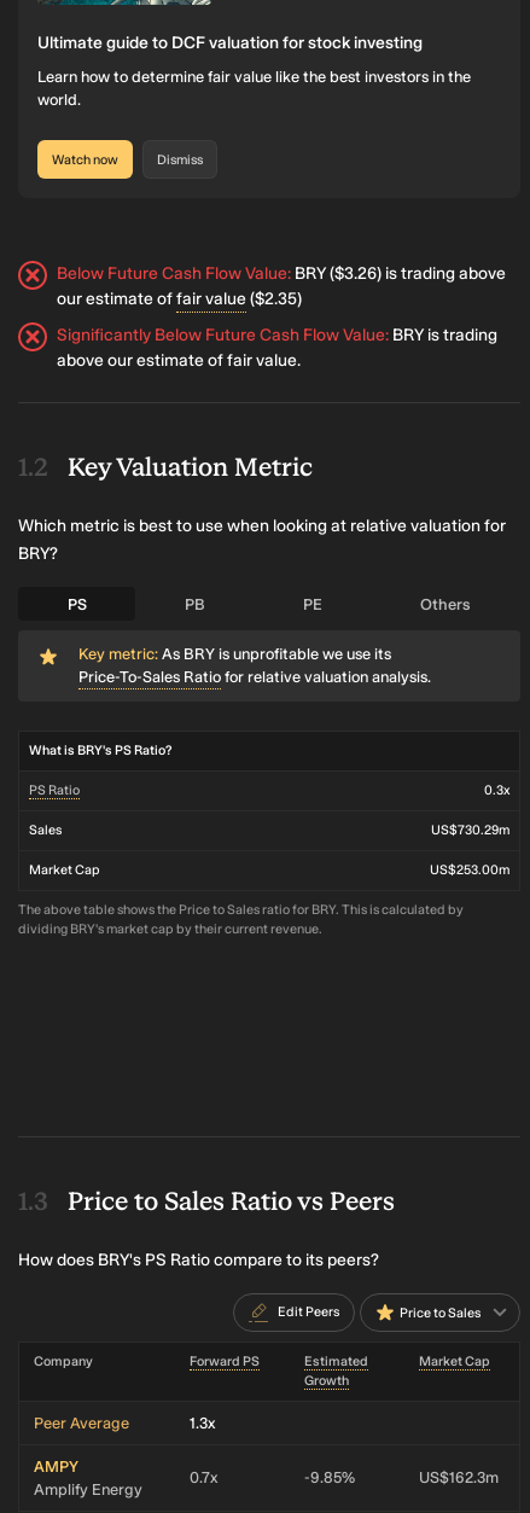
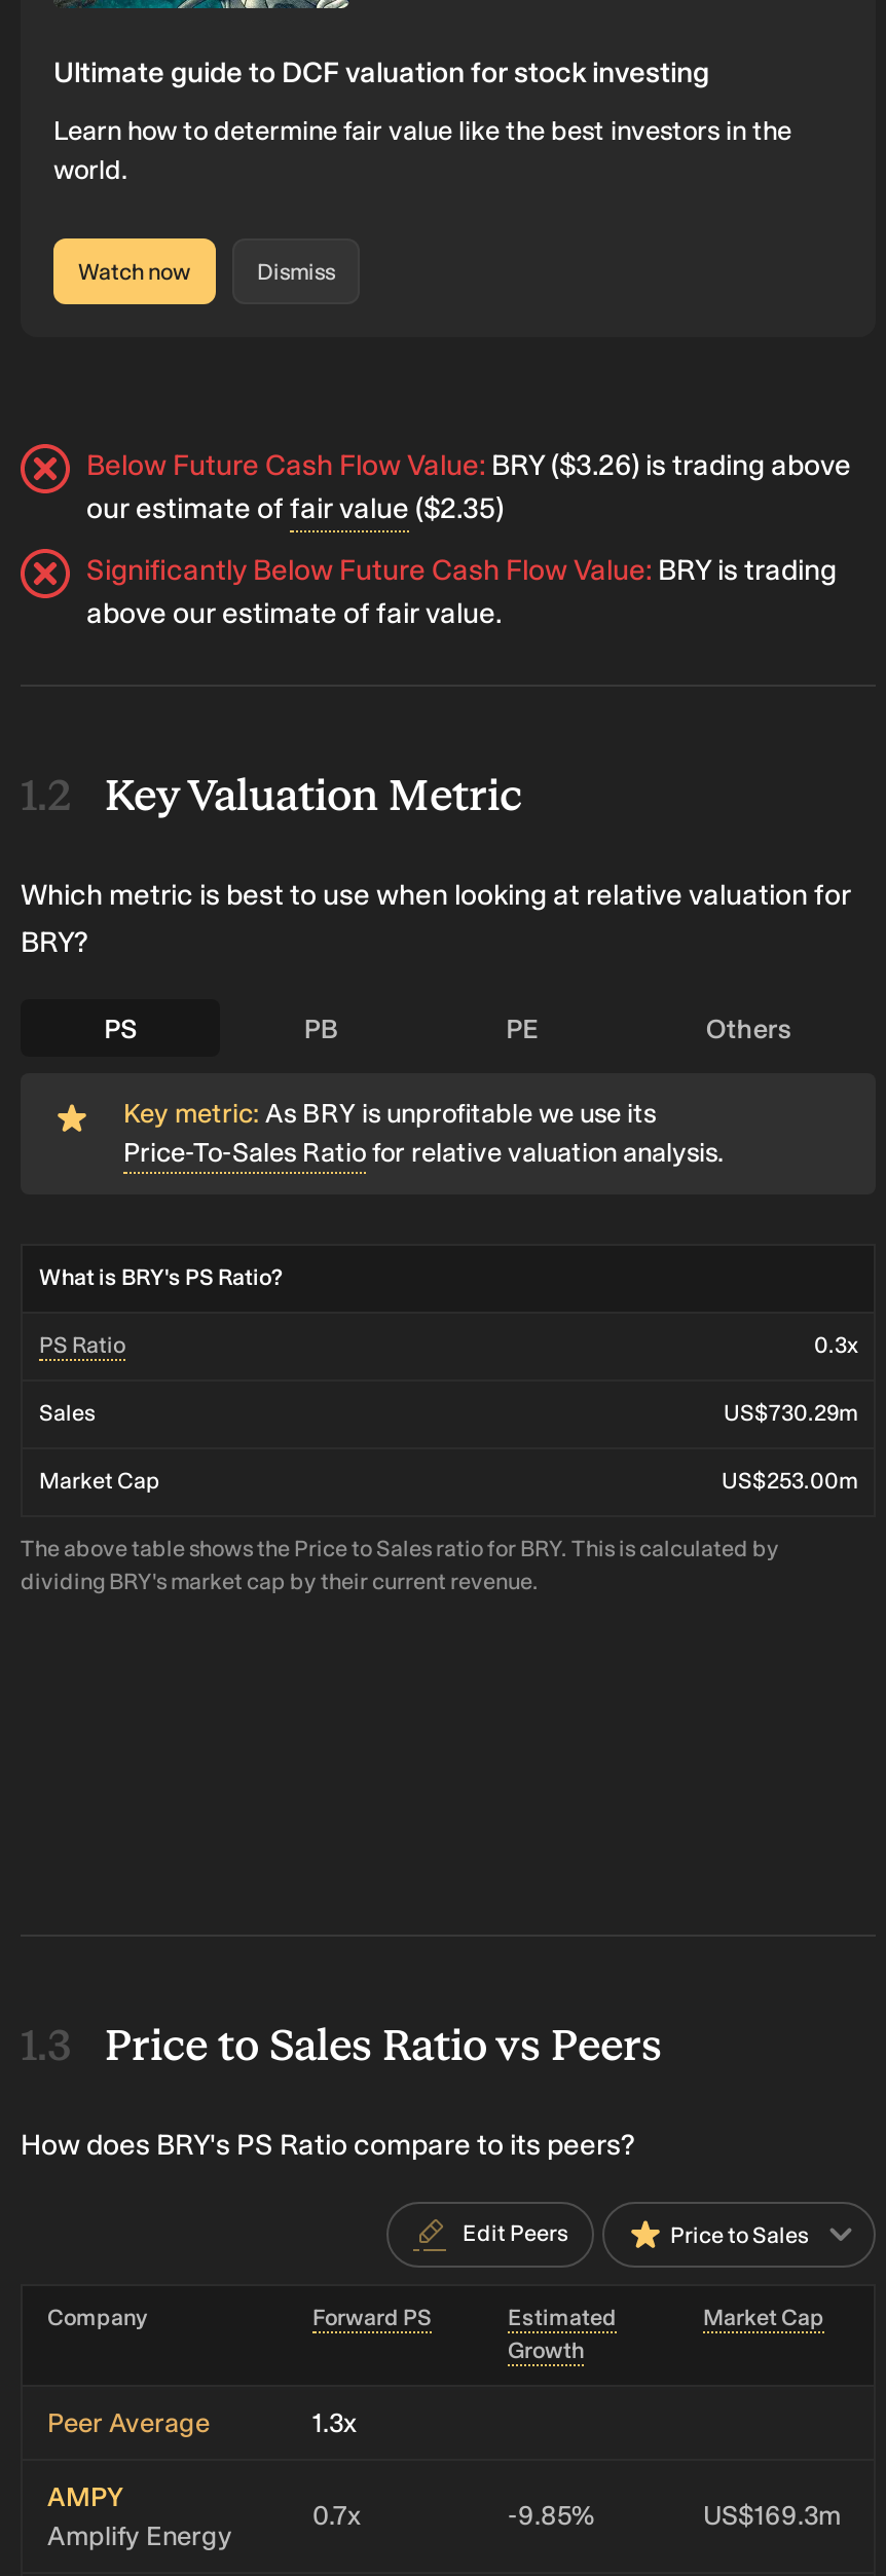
- US$162.3m
+ US$169.3m
